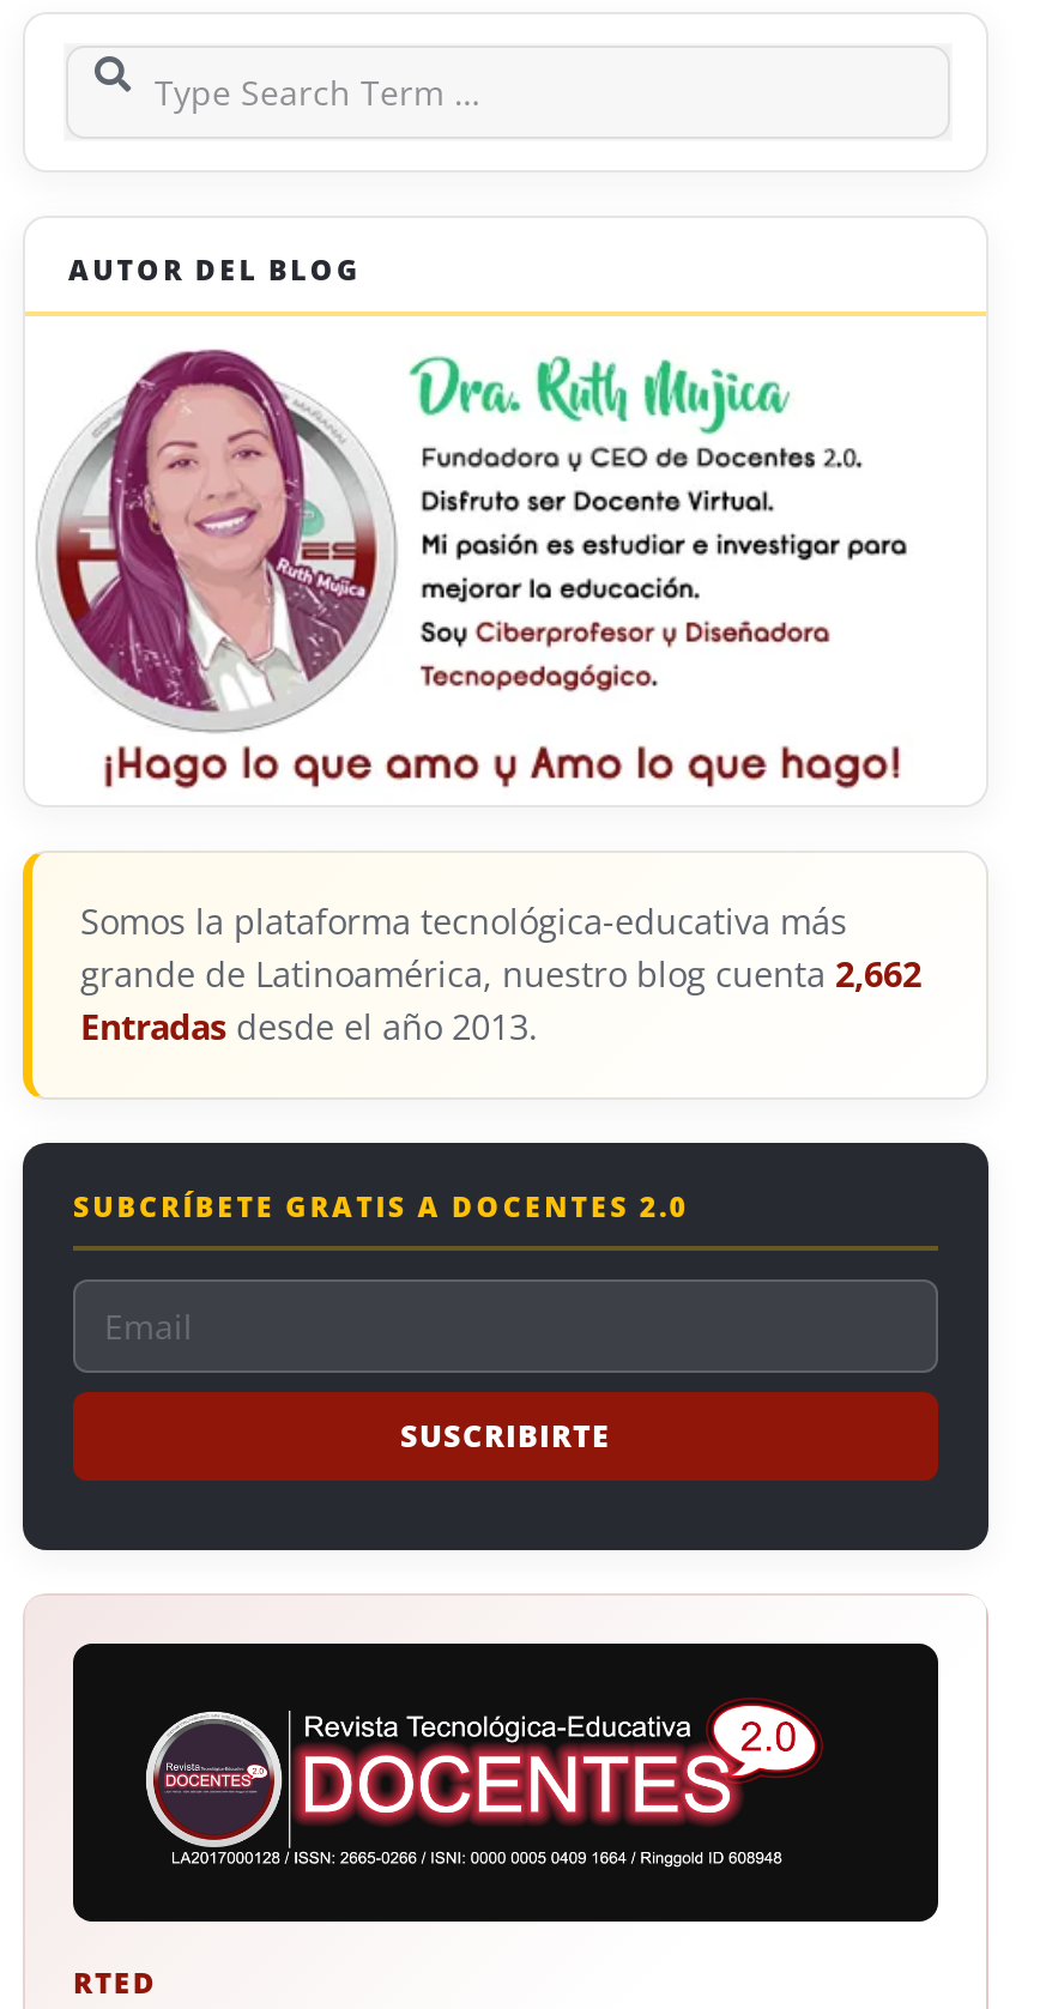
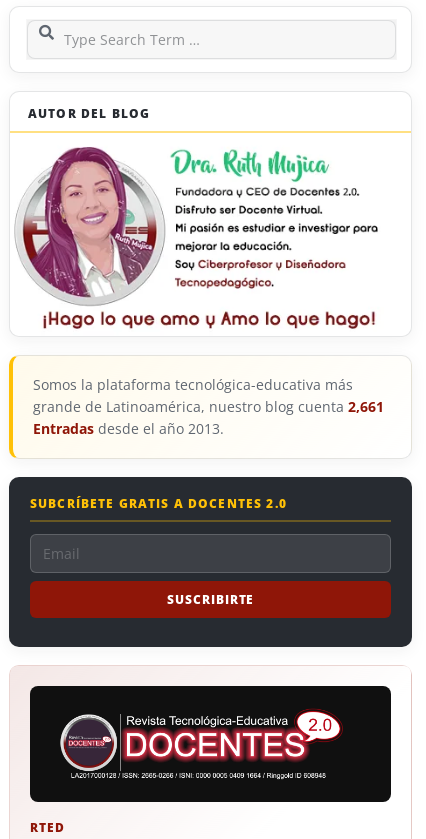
- grande de Latinoamérica, nuestro blog cuenta 2,662
+ grande de Latinoamérica, nuestro blog cuenta 2,661
